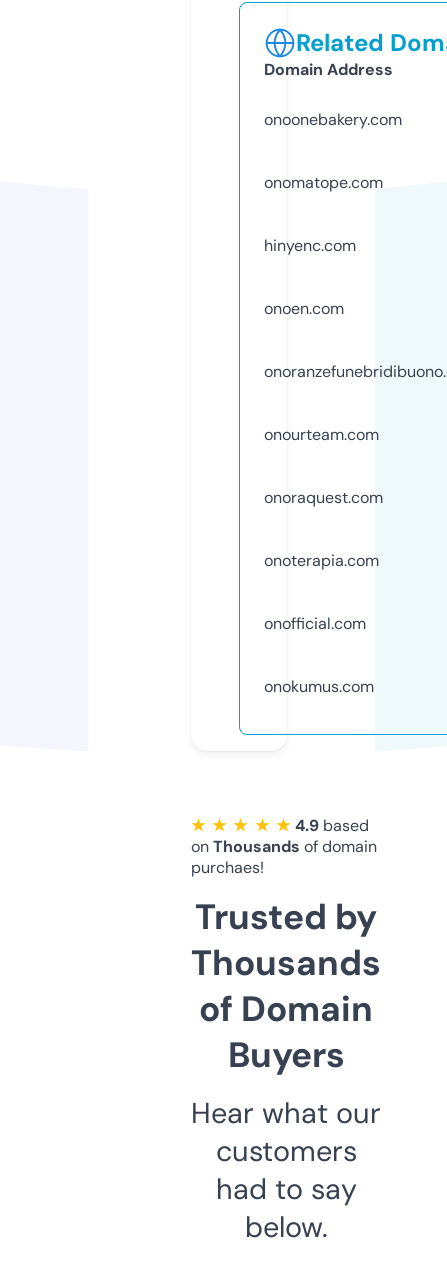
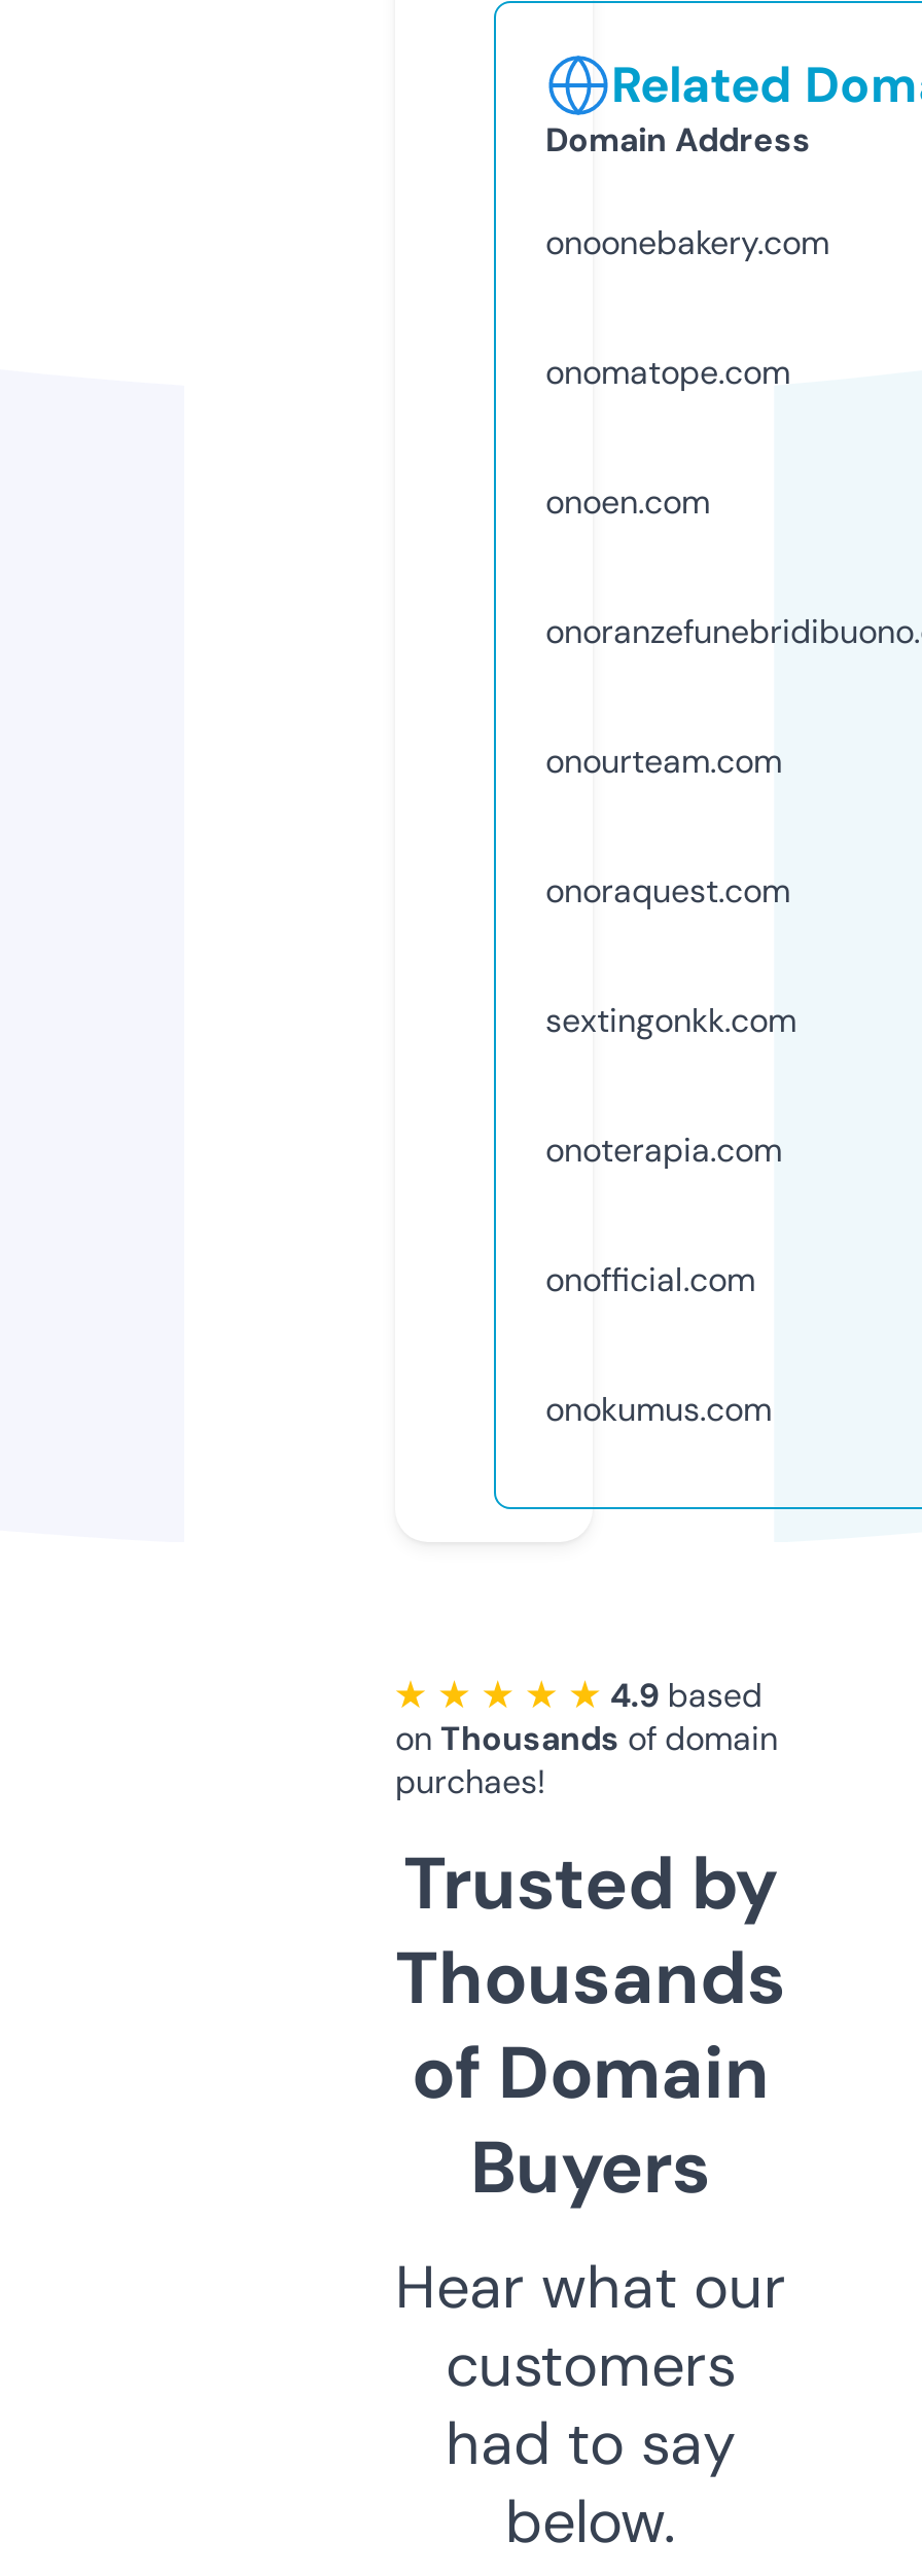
- hinyenc.com

moved up: onoen.com | onourteam.com | onoraquest.com

+ sextingonkk.com
